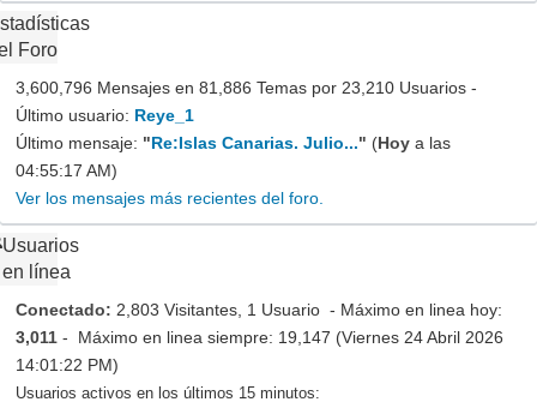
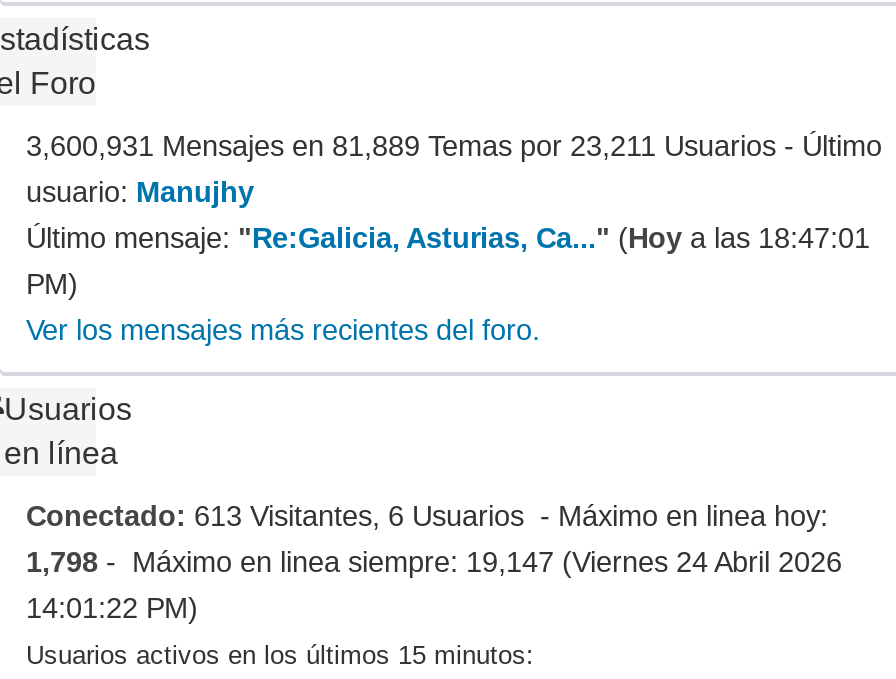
- 3,600,796 Mensajes en 81,886 Temas por 23,210 Usuarios -
- Último usuario: Reye_1
- Último mensaje: "Re:Islas Canarias. Julio..." (Hoy a las
- 04:55:17 AM)
+ 3,600,931 Mensajes en 81,889 Temas por 23,211 Usuarios - Último
+ usuario: Manujhy
+ Último mensaje: "Re:Galicia, Asturias, Ca..." (Hoy a las 18:47:01
+ PM)

- Conectado: 2,803 Visitantes, 1 Usuario - Máximo en linea hoy:
+ Conectado: 613 Visitantes, 6 Usuarios - Máximo en linea hoy:

- 3,011 - Máximo en linea siempre: 19,147 (Viernes 24 Abril 2026
+ 1,798 - Máximo en linea siempre: 19,147 (Viernes 24 Abril 2026
